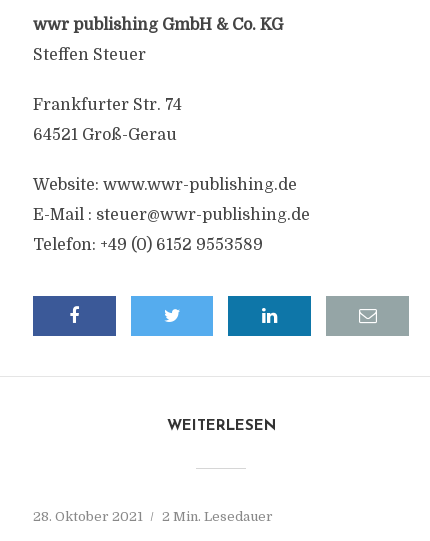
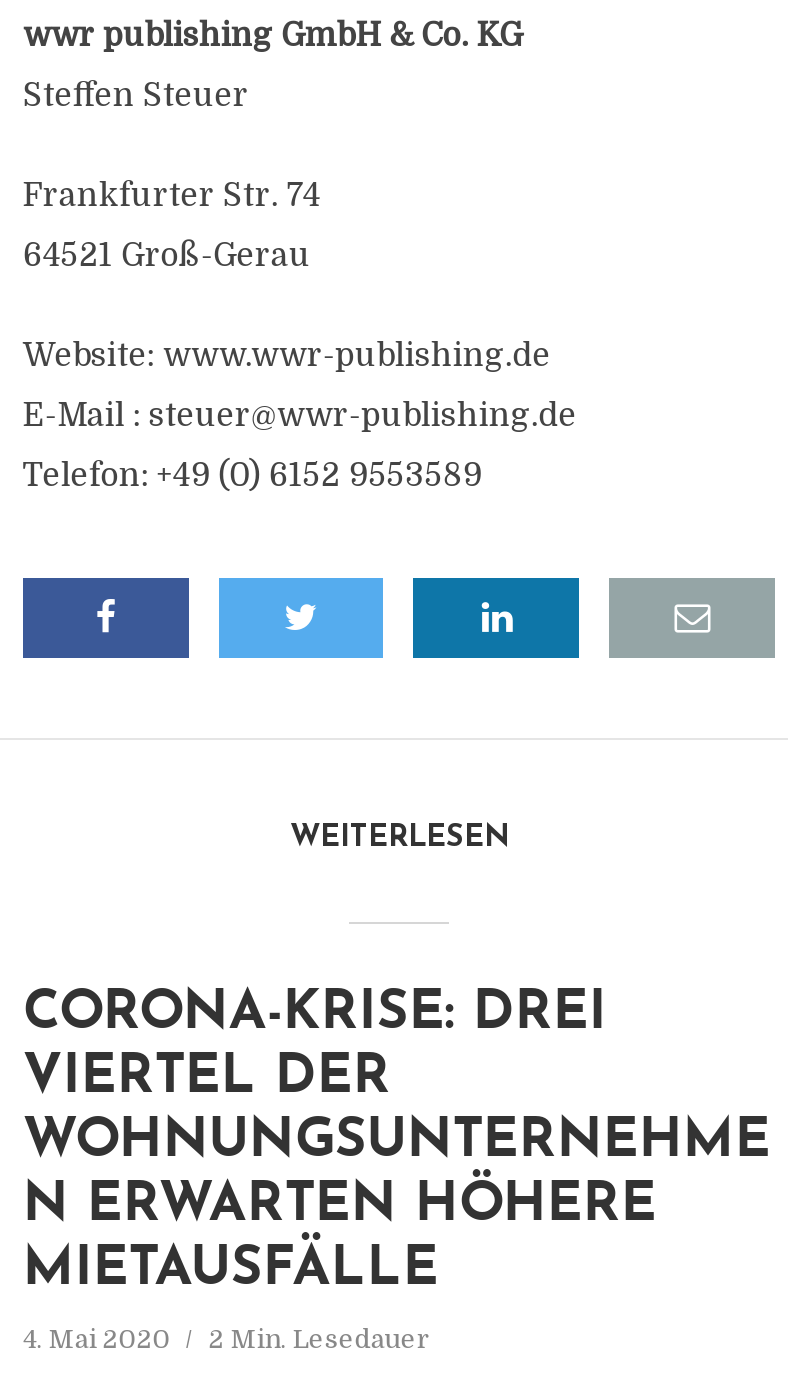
- 28. Oktober 2021
+ CORONA-KRISE: DREI
+ VIERTEL DER
+ WOHNUNGSUNTERNEHME
+ N ERWARTEN HÖHERE
+ MIETAUSFÄLLE
+ 4. Mai 2020
